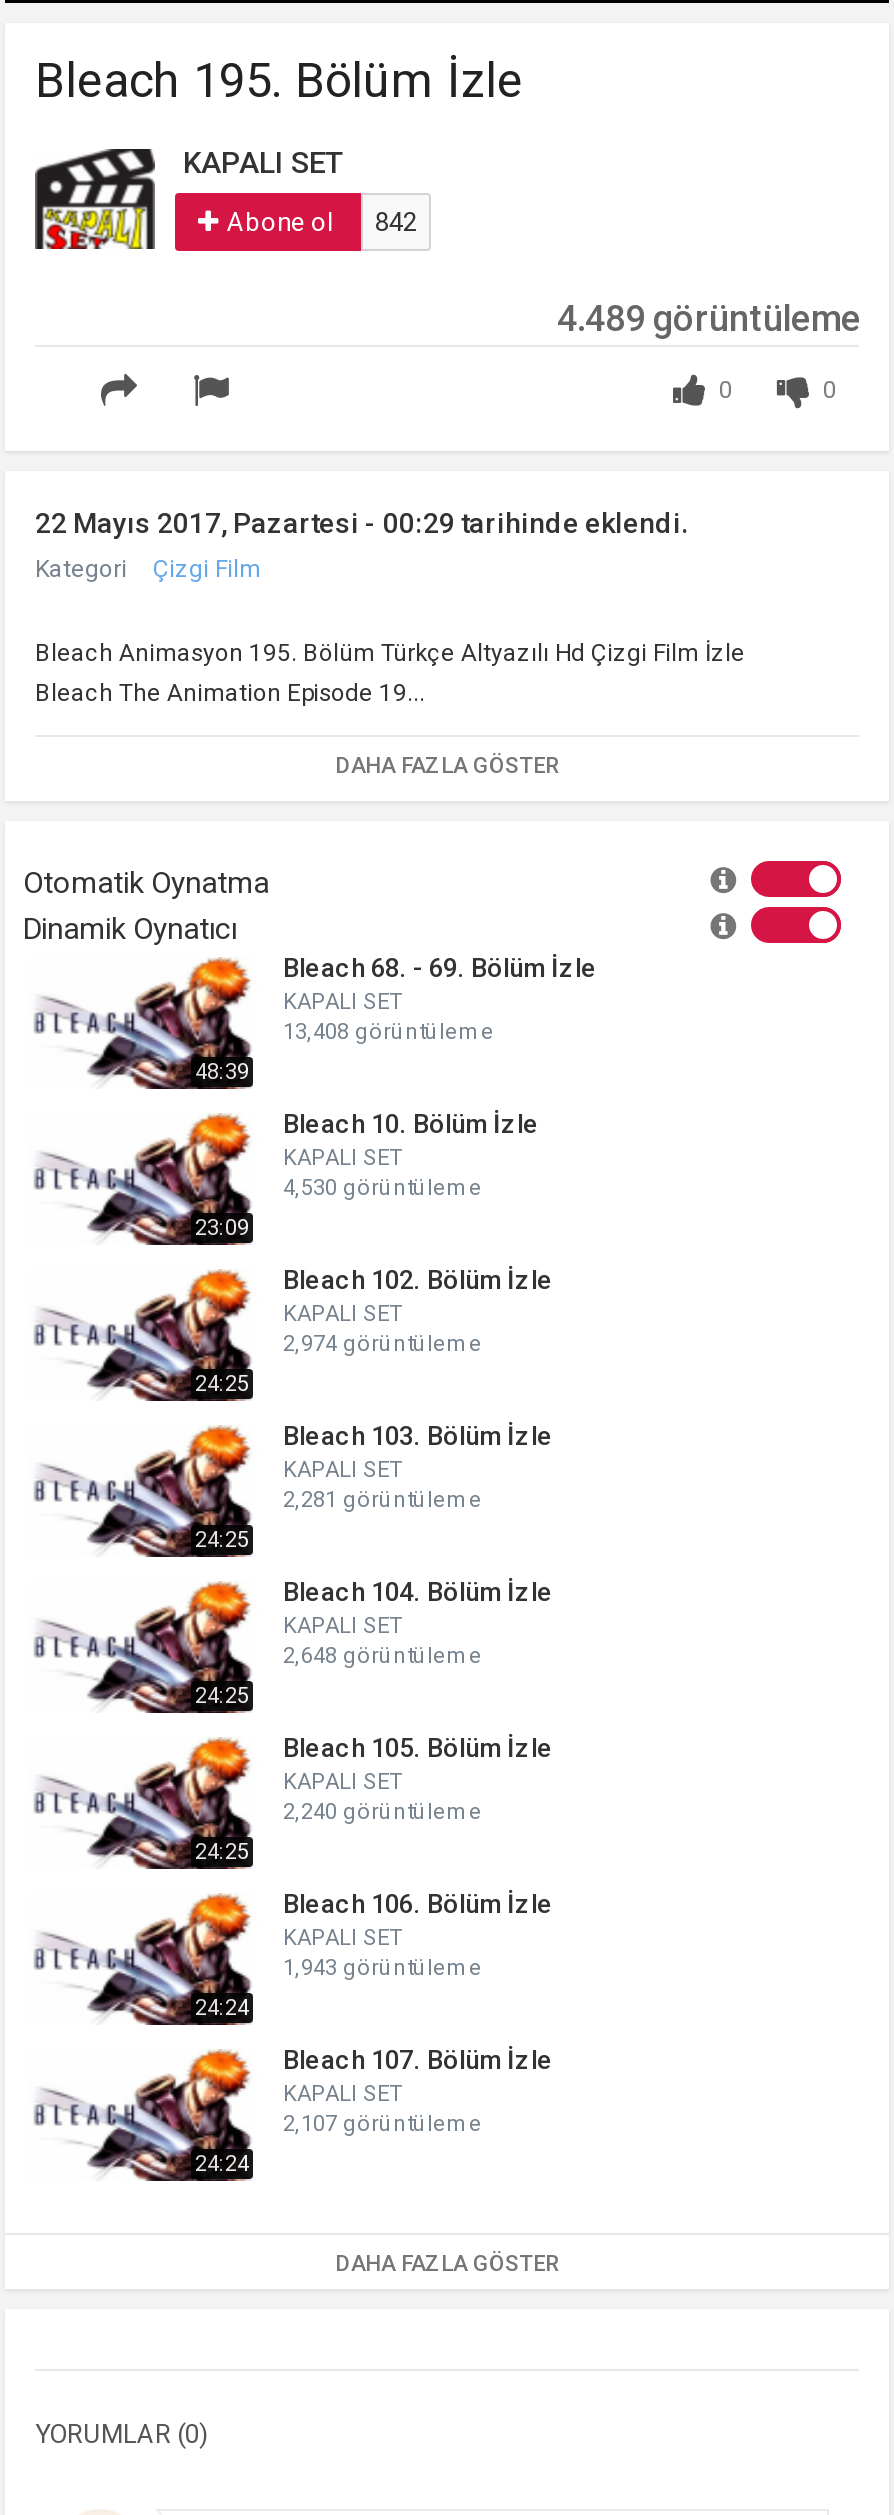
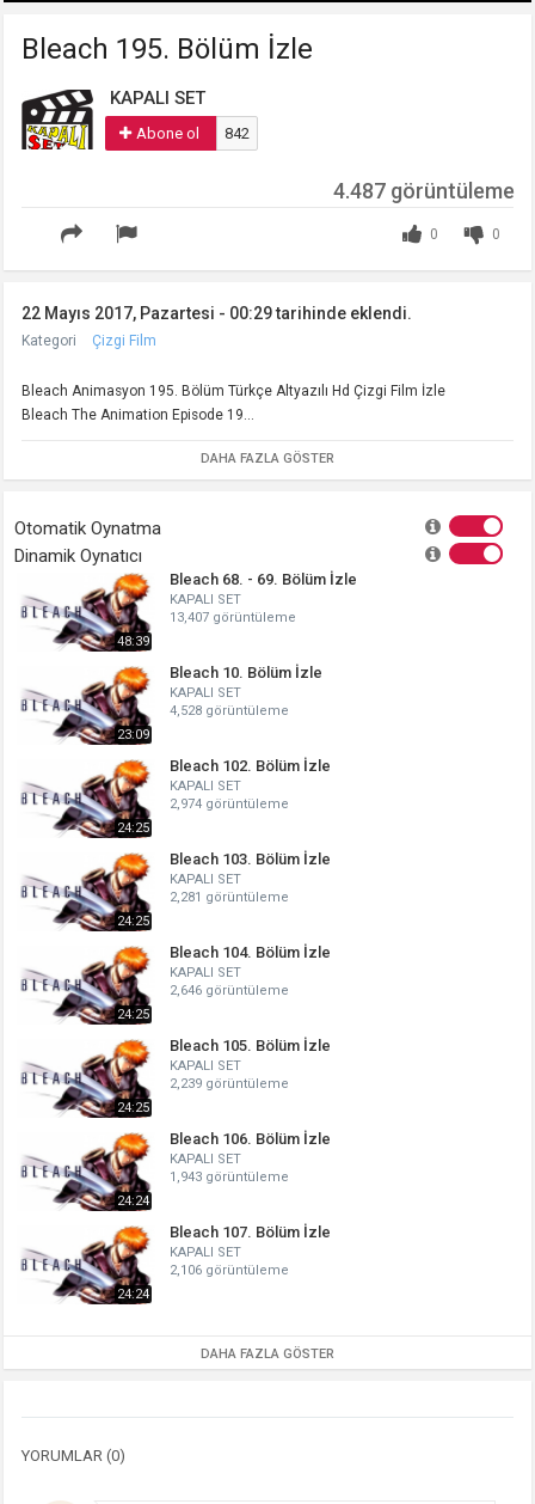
- 4.489 görüntüleme
+ 4.487 görüntüleme

- 13,408 görüntüleme
+ 13,407 görüntüleme

- 4,530 görüntüleme
+ 4,528 görüntüleme

- 2,648 görüntüleme
+ 2,646 görüntüleme

- 2,240 görüntüleme
+ 2,239 görüntüleme

- 2,107 görüntüleme
+ 2,106 görüntüleme
